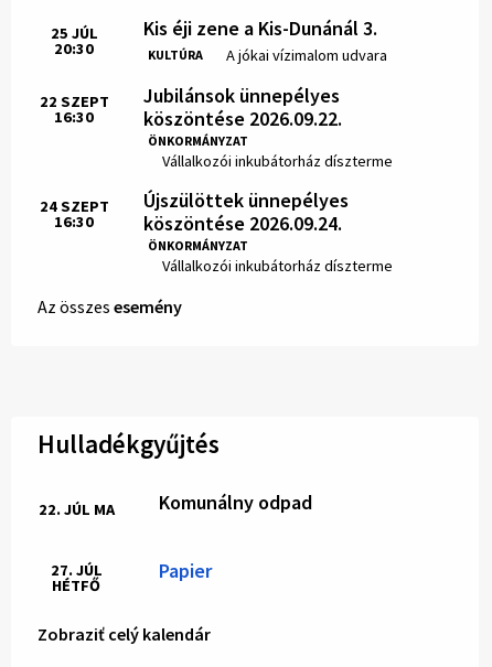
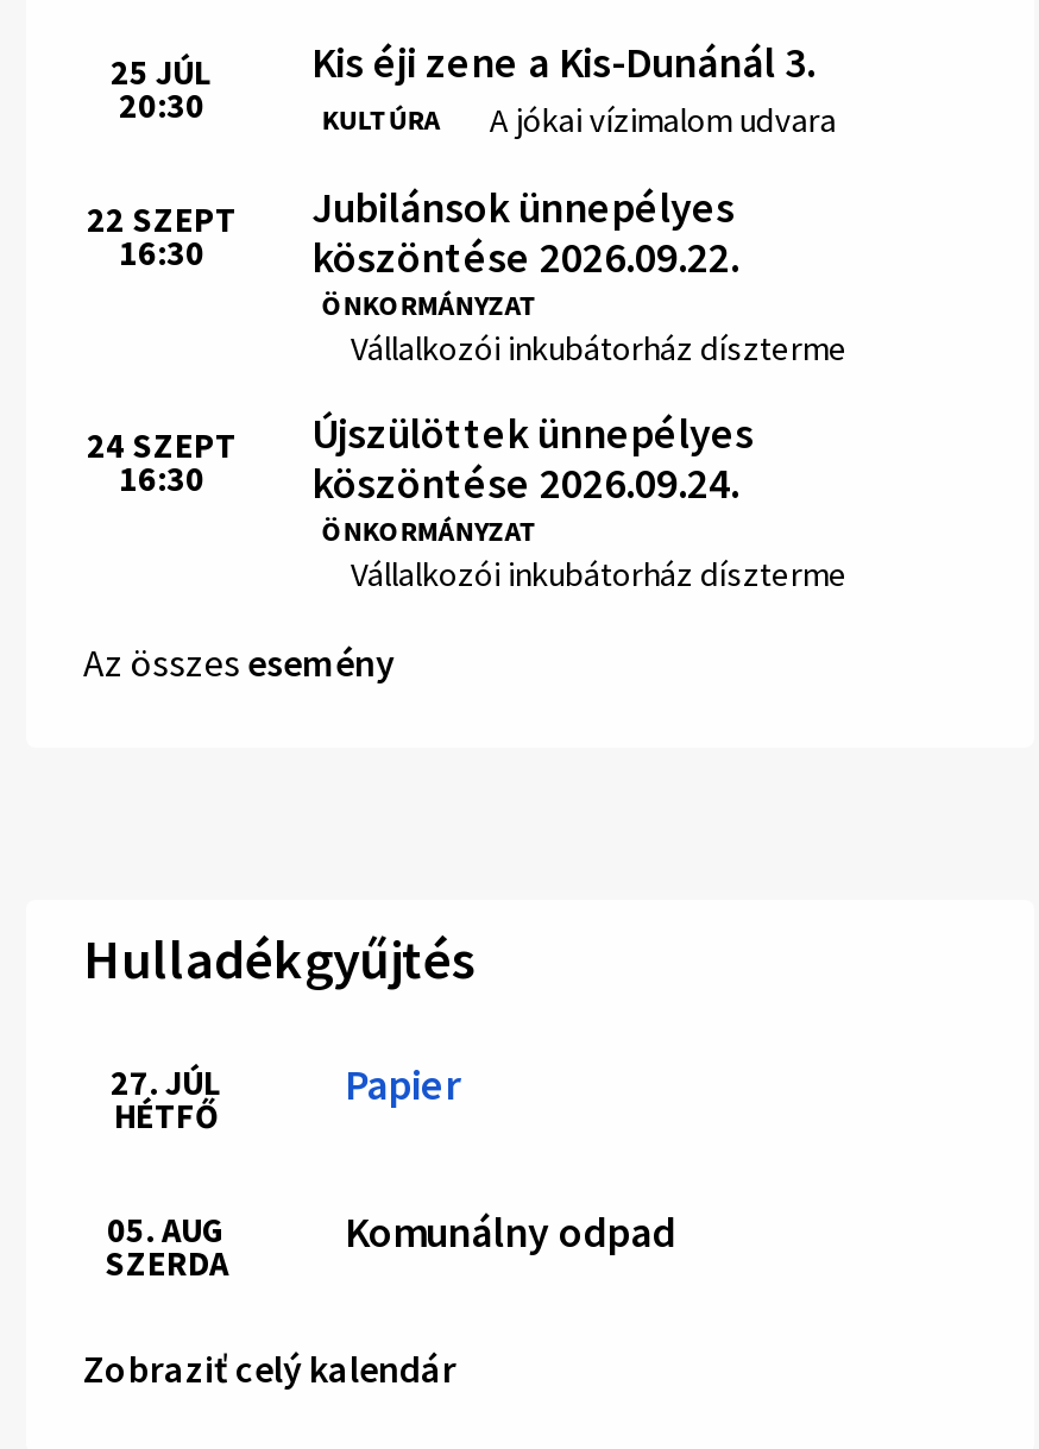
moved down: Komunálny odpad

- 22. JÚL MA

moved up: Papier | 27. JÚL | HÉTFŐ

+ 05. AUG
+ SZERDA
